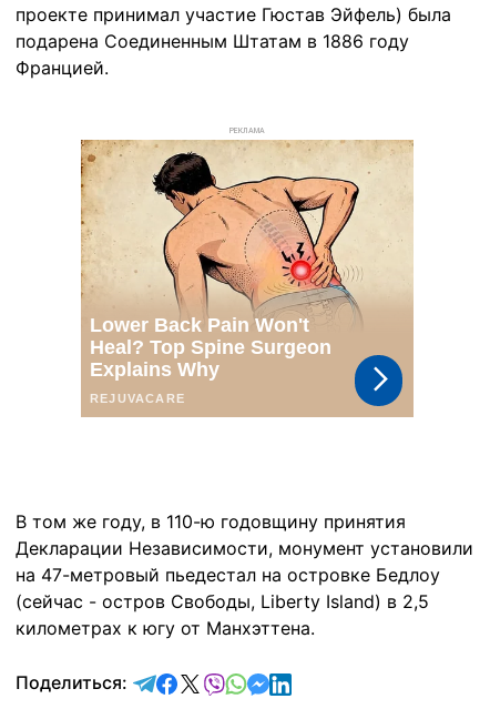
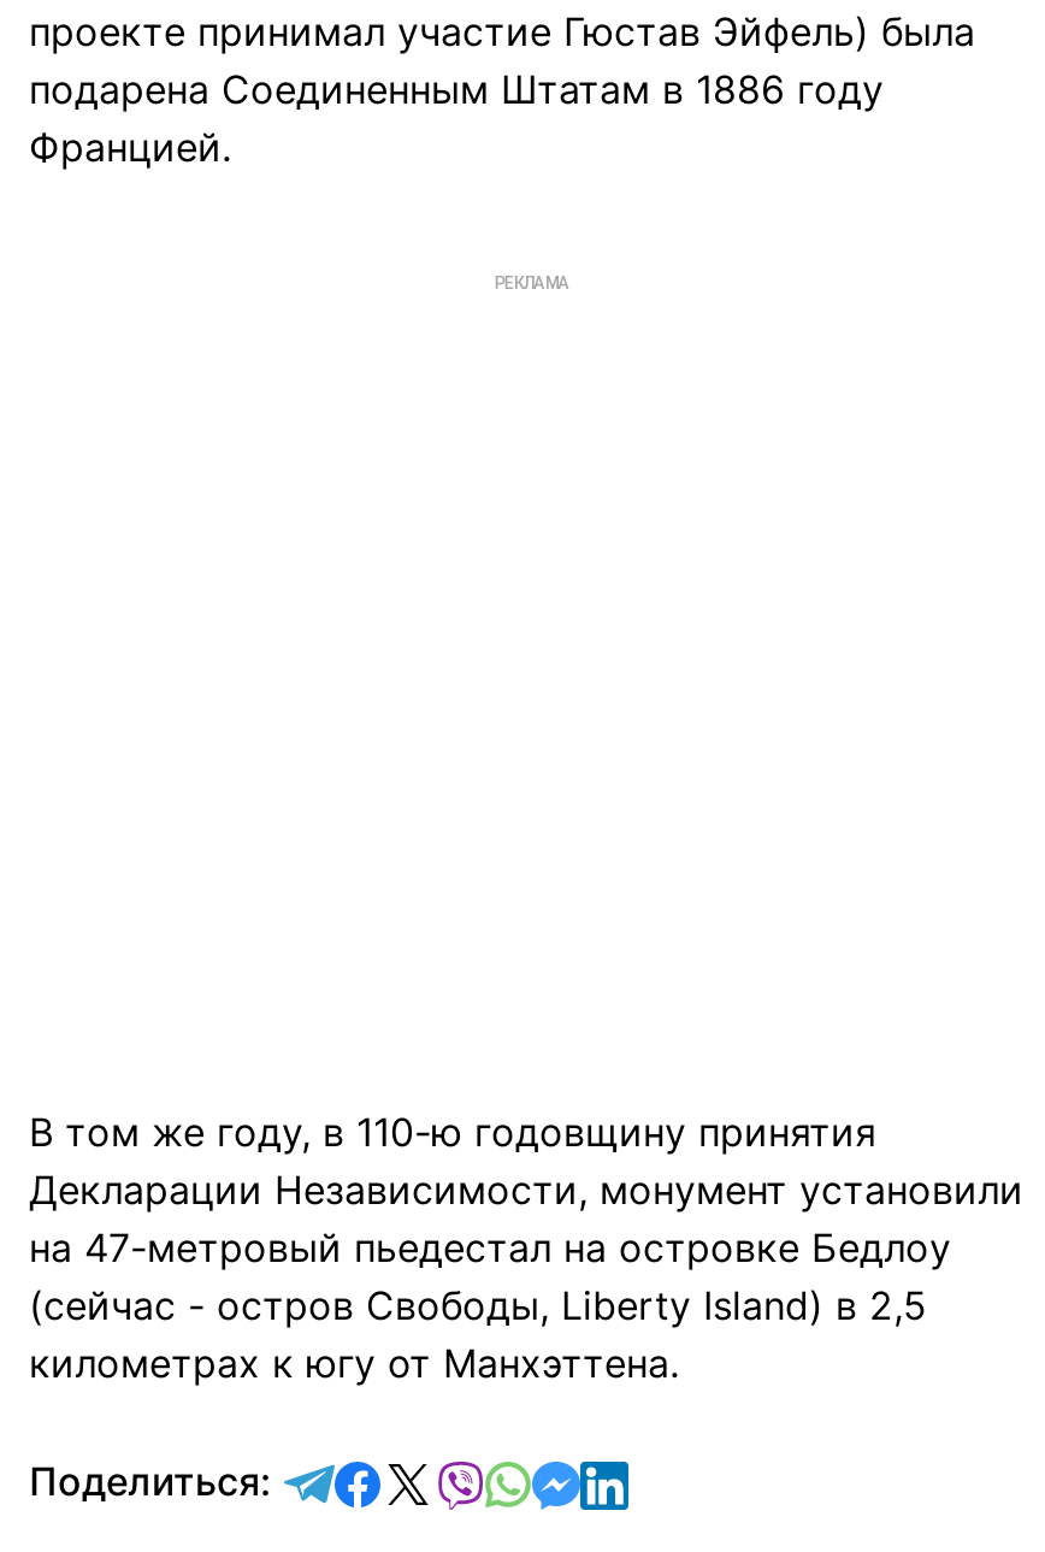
- [image]
